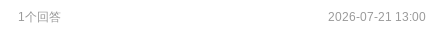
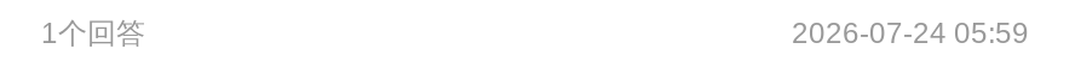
- 2026-07-21 13:00
+ 2026-07-24 05:59
